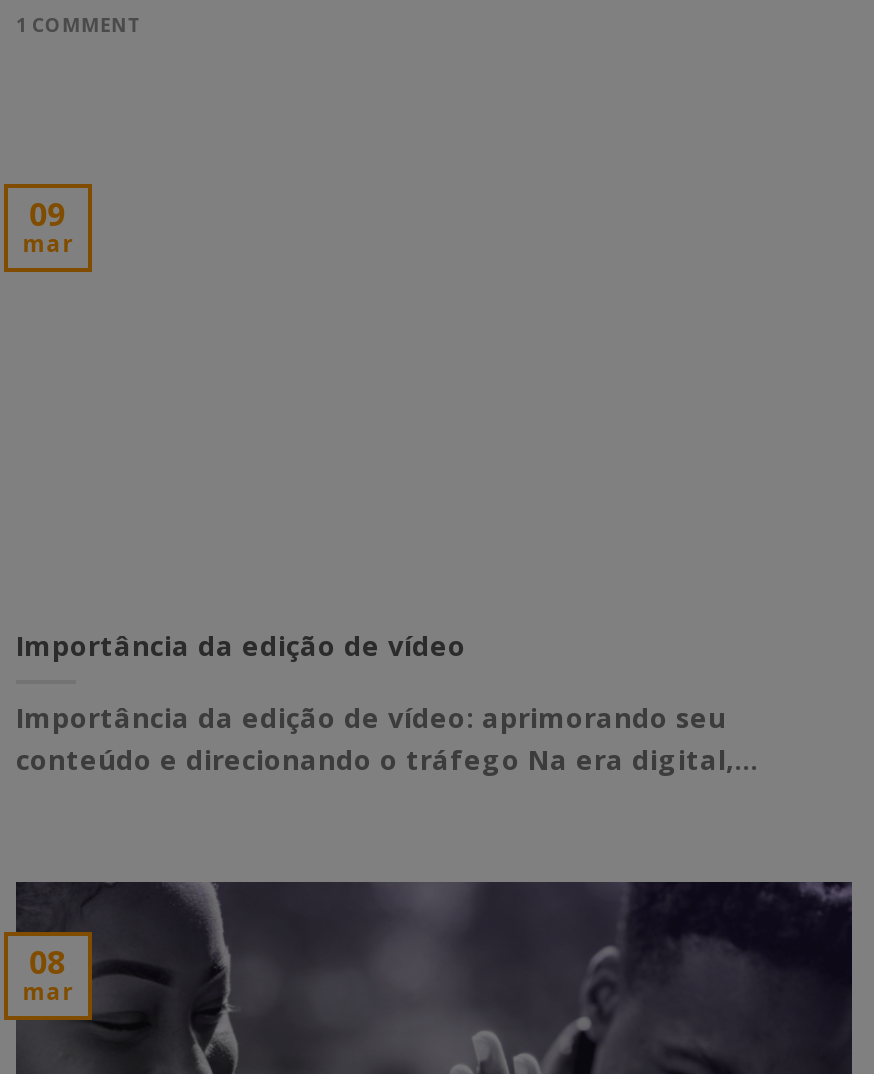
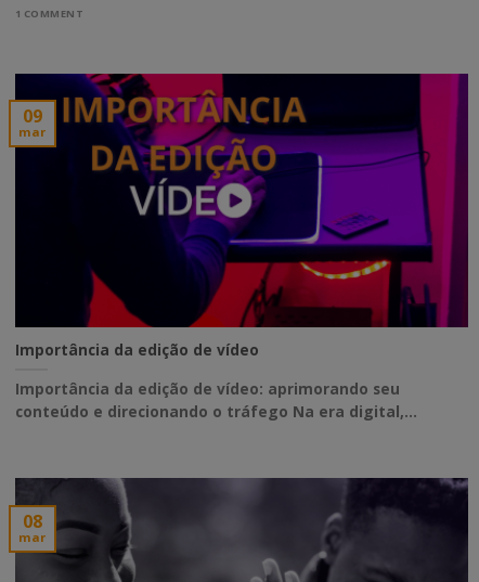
+ [image]
